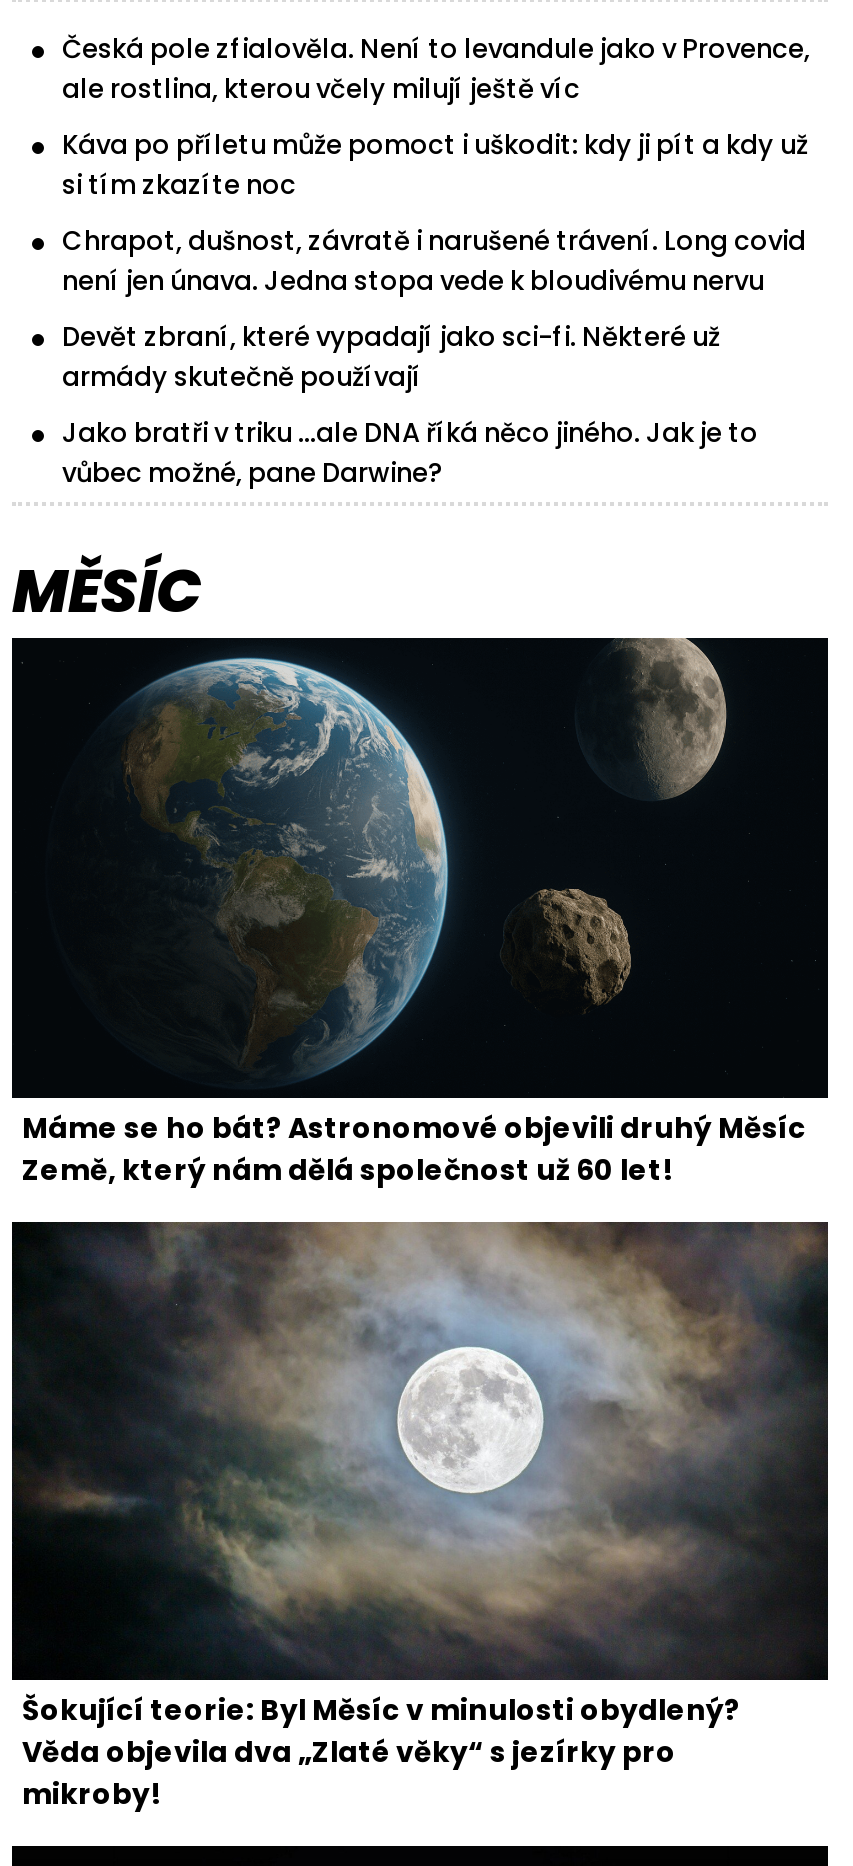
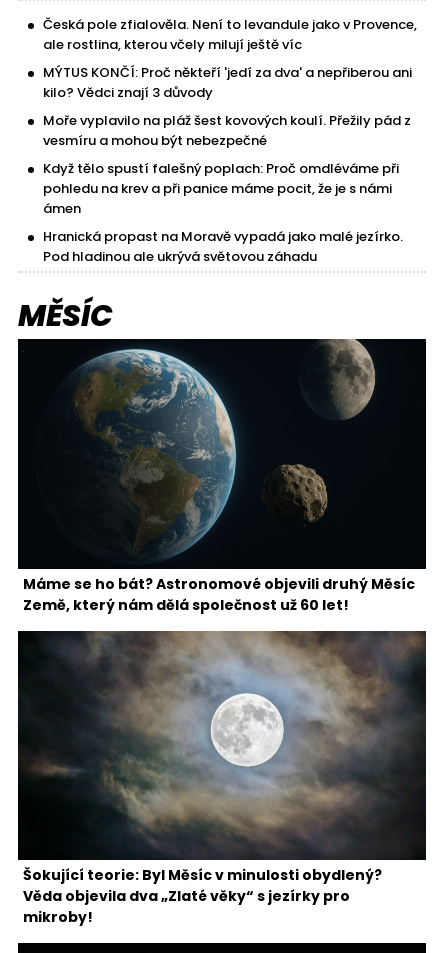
- Káva po příletu může pomoct i uškodit: kdy ji pít a kdy už
- si tím zkazíte noc
+ MÝTUS KONČÍ: Proč někteří 'jedí za dva' a nepřiberou ani
+ kilo? Vědci znají 3 důvody

- Chrapot, dušnost, závratě i narušené trávení. Long covid
- není jen únava. Jedna stopa vede k bloudivému nervu
+ Moře vyplavilo na pláž šest kovových koulí. Přežily pád z
+ vesmíru a mohou být nebezpečné

- Devět zbraní, které vypadají jako sci-fi. Některé už
- armády skutečně používají
+ Když tělo spustí falešný poplach: Proč omdléváme při
+ pohledu na krev a při panice máme pocit, že je s námi
+ ámen

- Jako bratři v triku ...ale DNA říká něco jiného. Jak je to
- vůbec možné, pane Darwine?
+ Hranická propast na Moravě vypadá jako malé jezírko.
+ Pod hladinou ale ukrývá světovou záhadu
